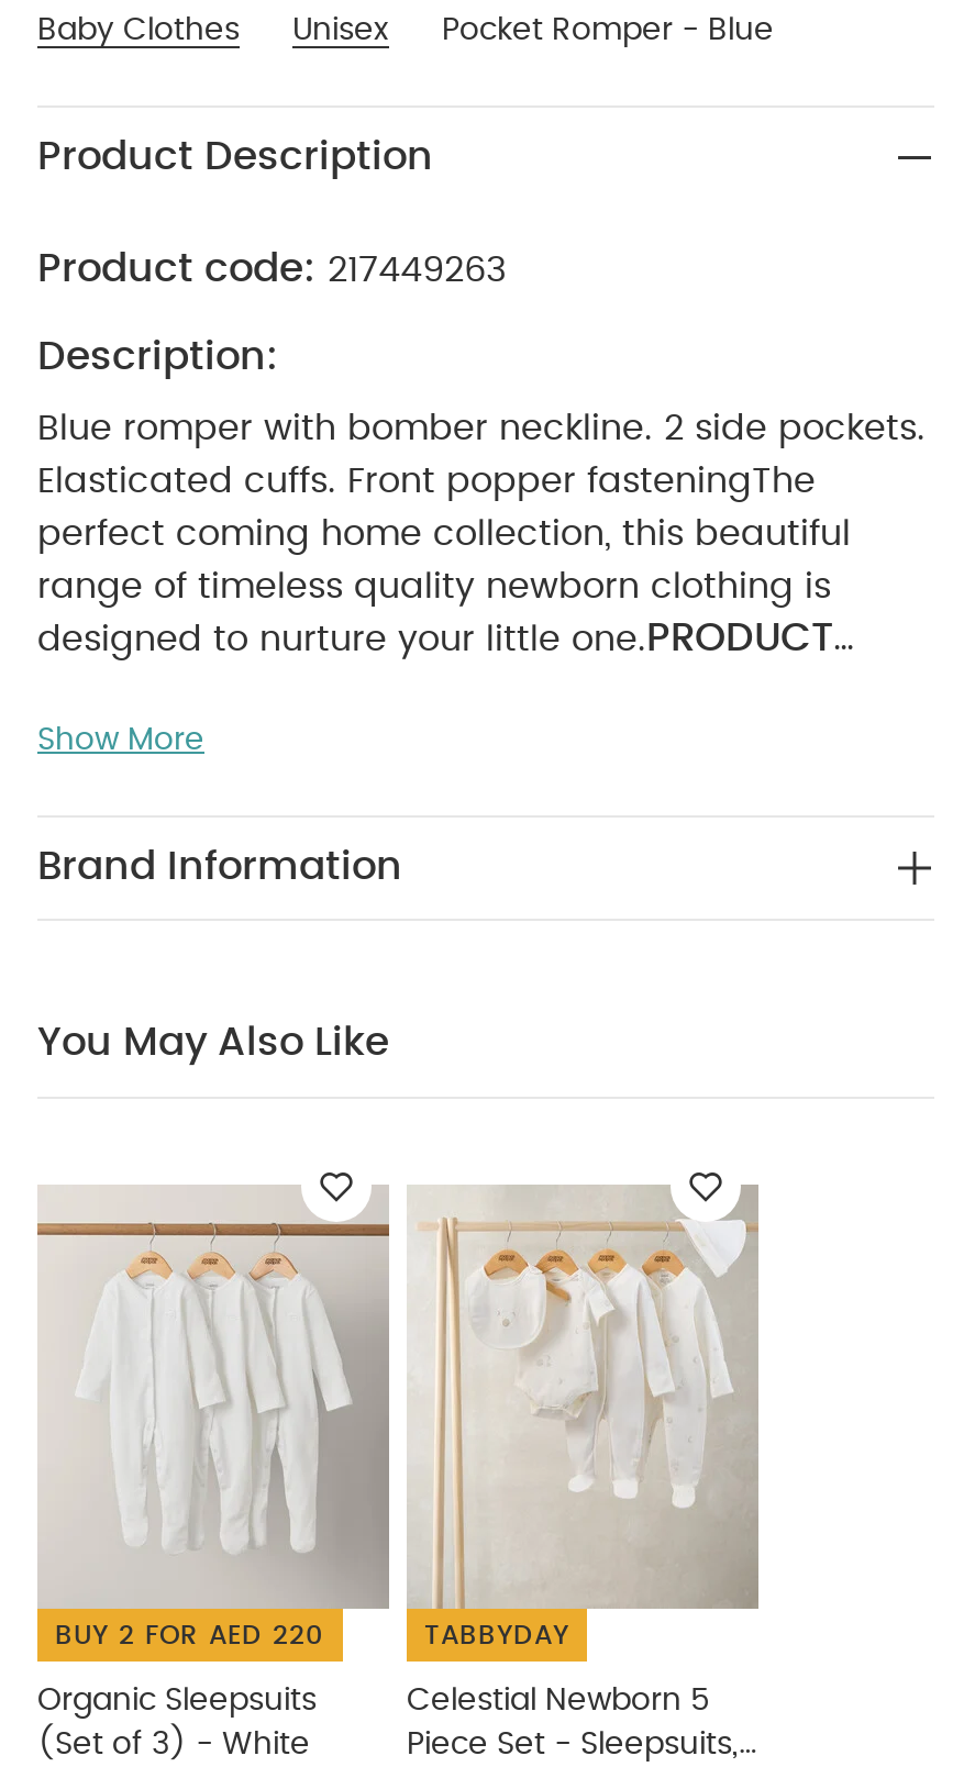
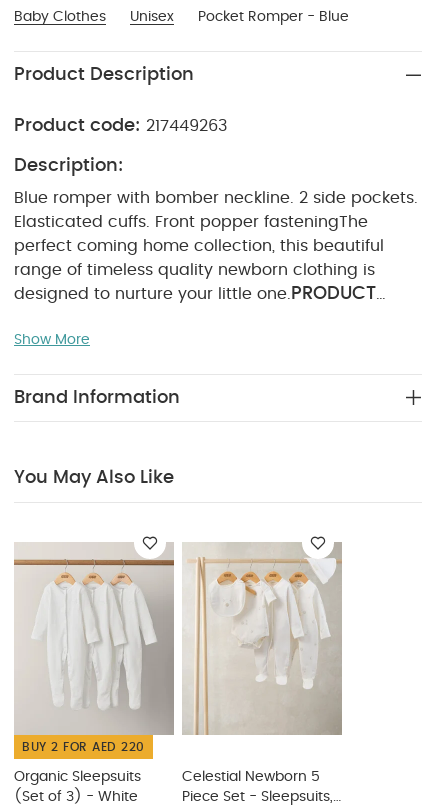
- TABBYDAY
